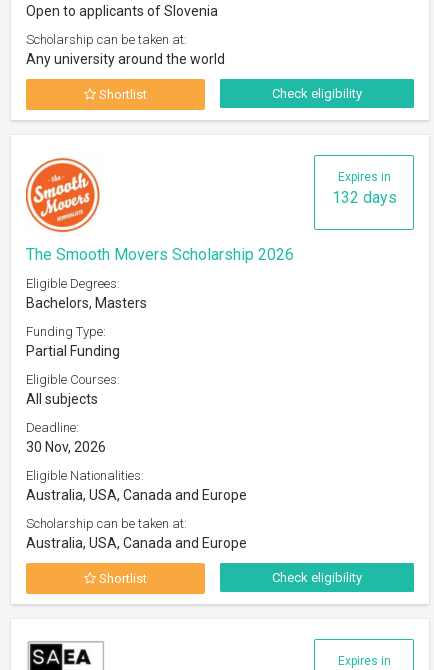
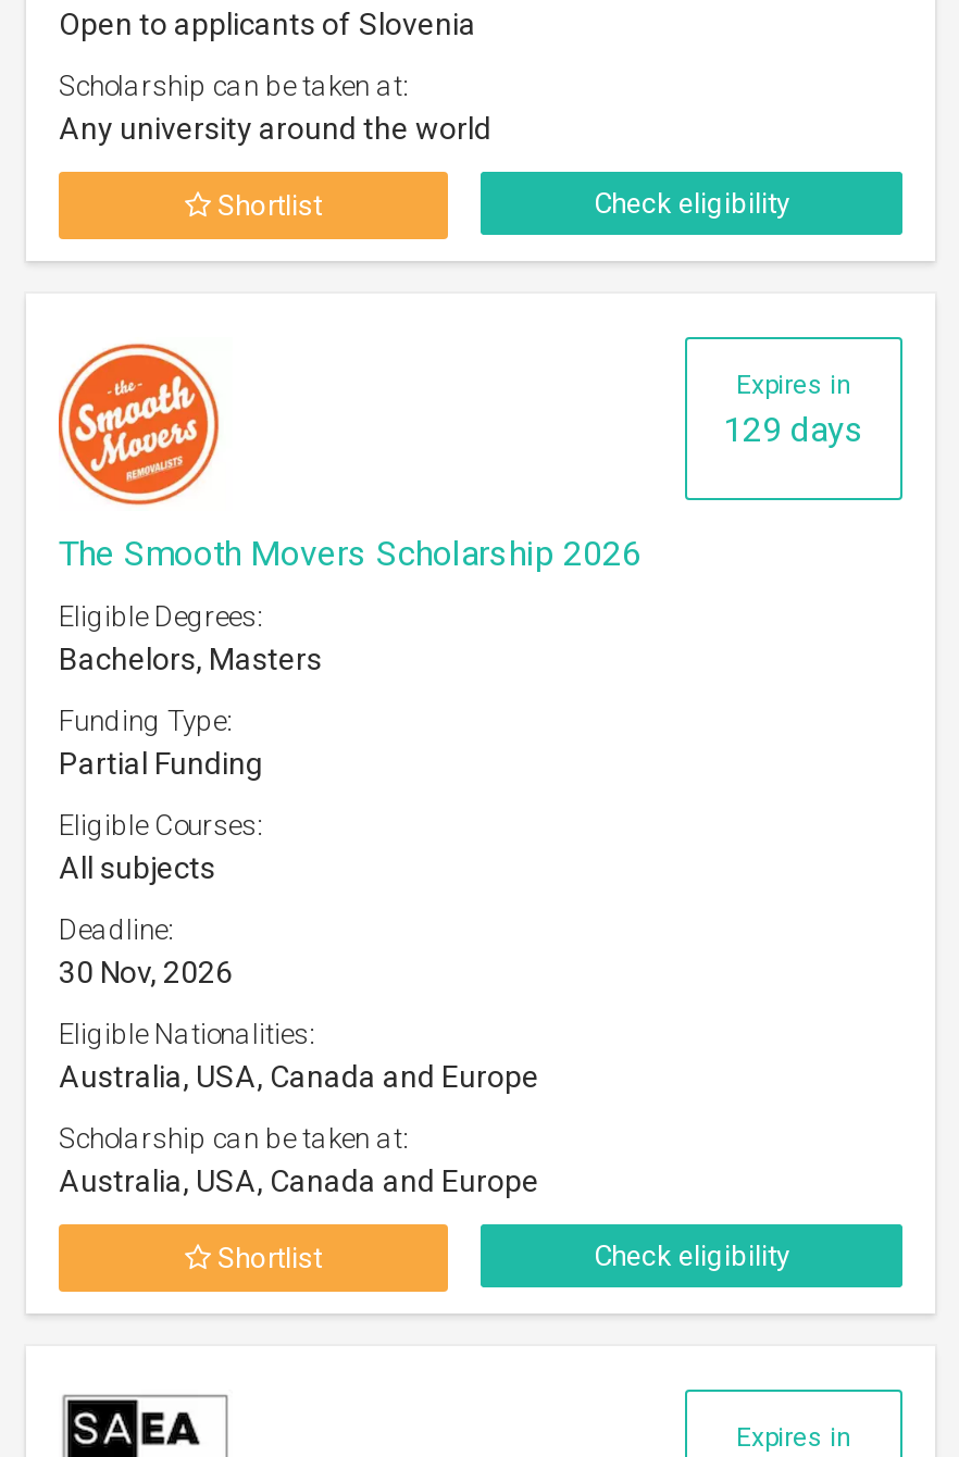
- 132 days
+ 129 days
